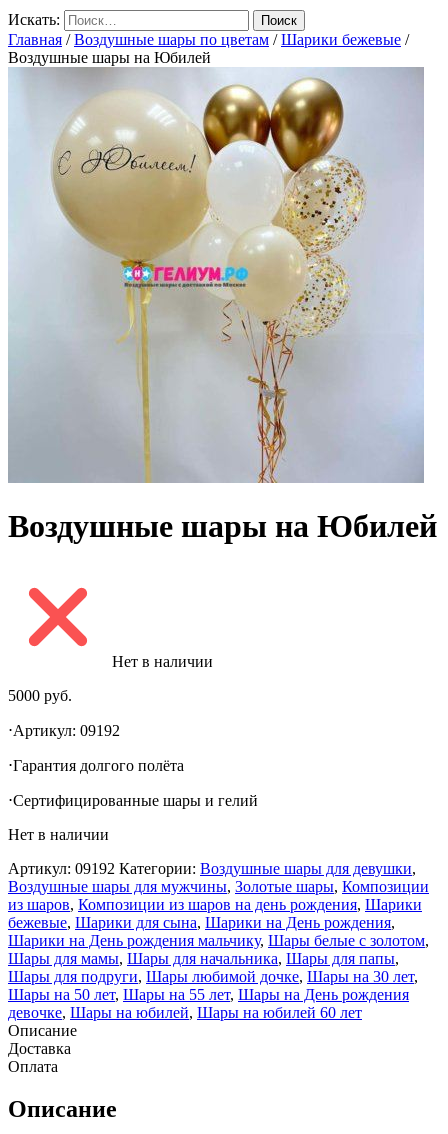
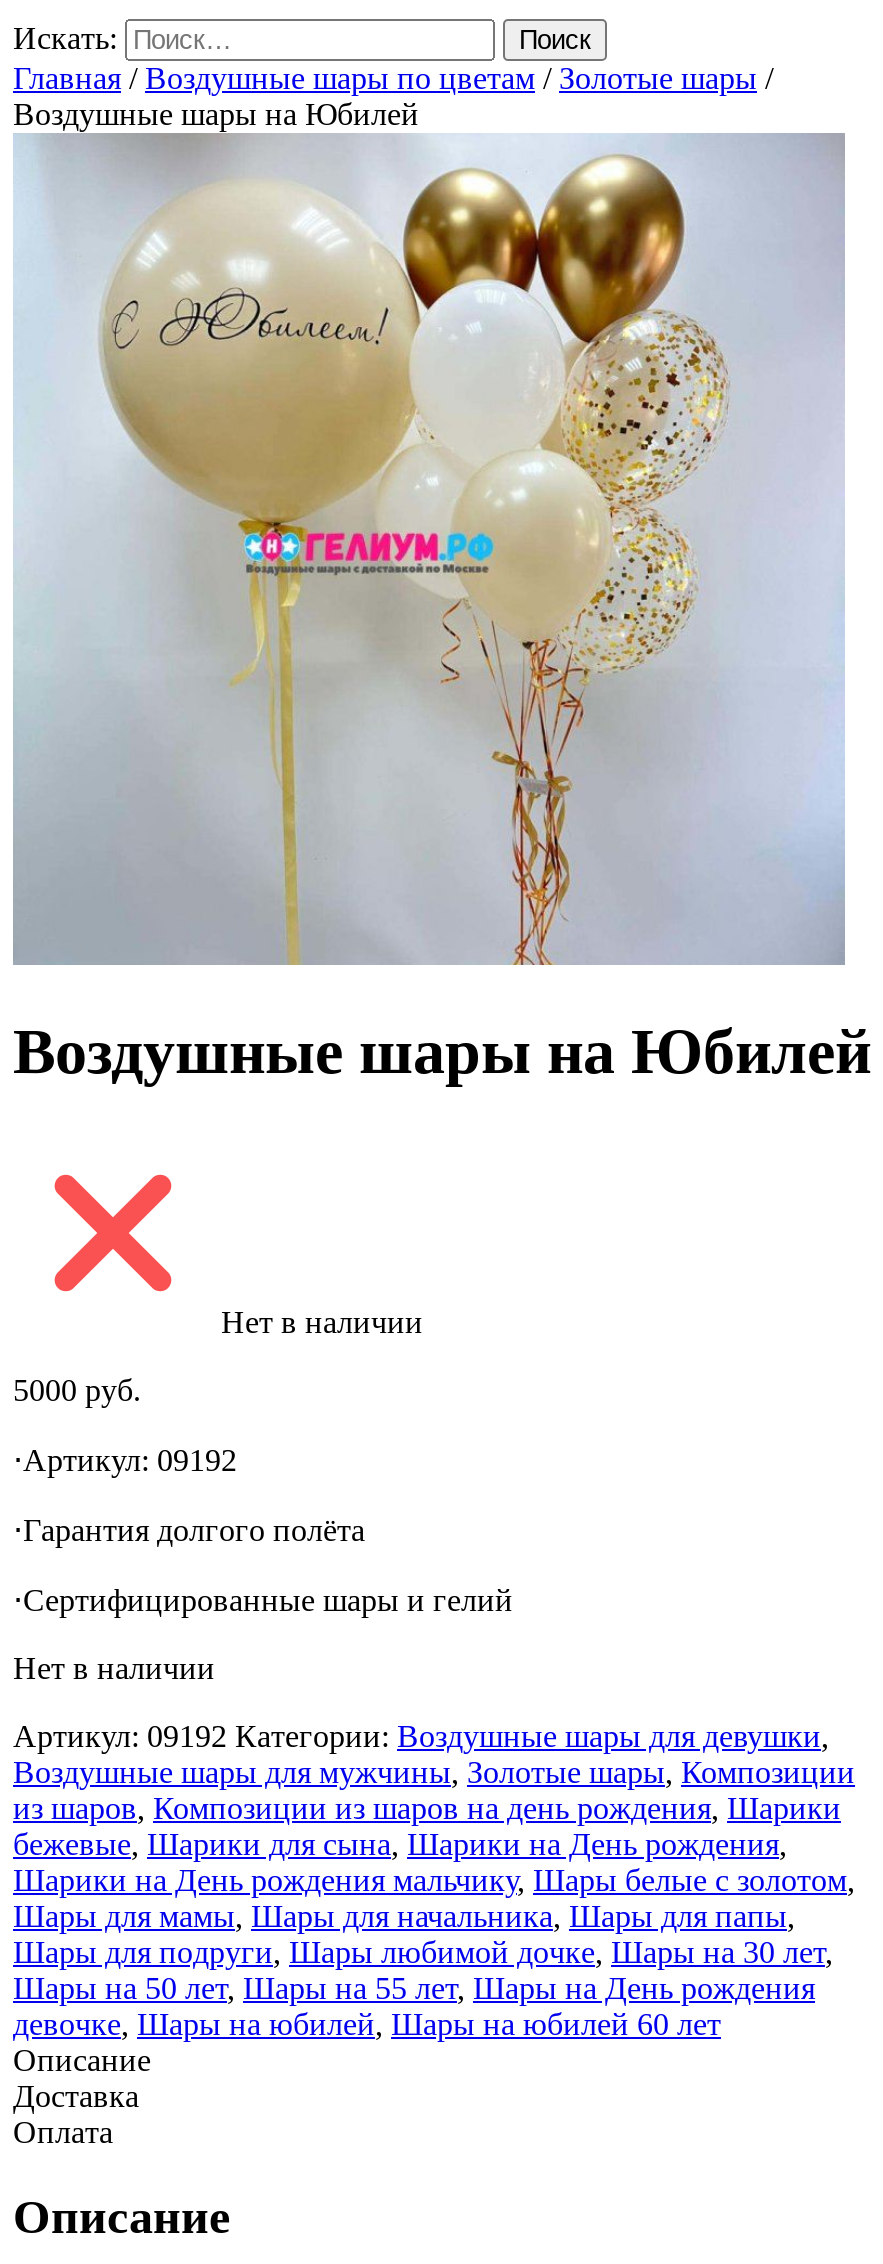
- Главная/Воздушные шары по цветам/Шарики бежевые /
+ Главная/Воздушные шары по цветам/Золотые шары /
